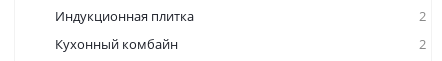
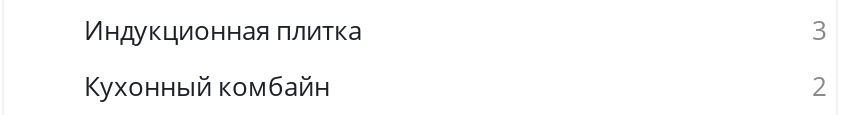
- 2
+ 3
